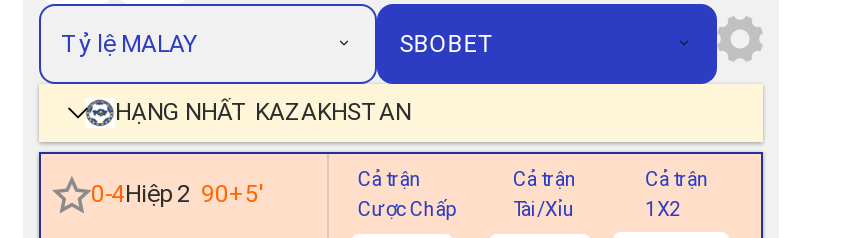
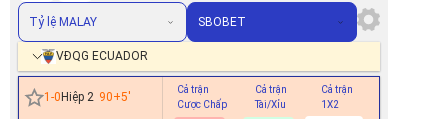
- HẠNG NHẤT KAZAKHSTAN
+ VĐQG ECUADOR

- 0-4Hiệp 2 90+5'
+ 1-0Hiệp 2 90+5'
